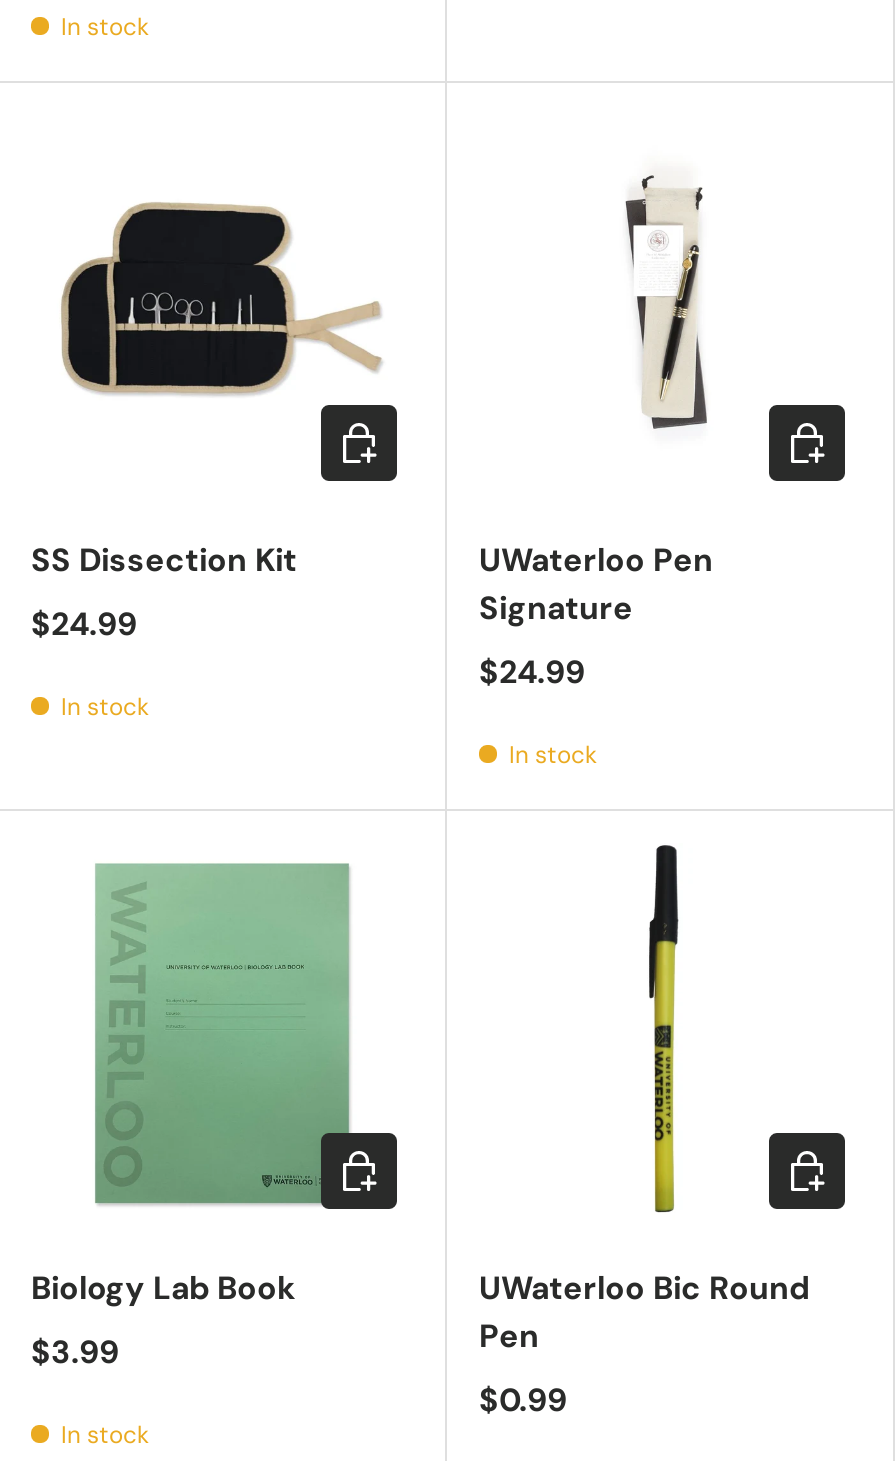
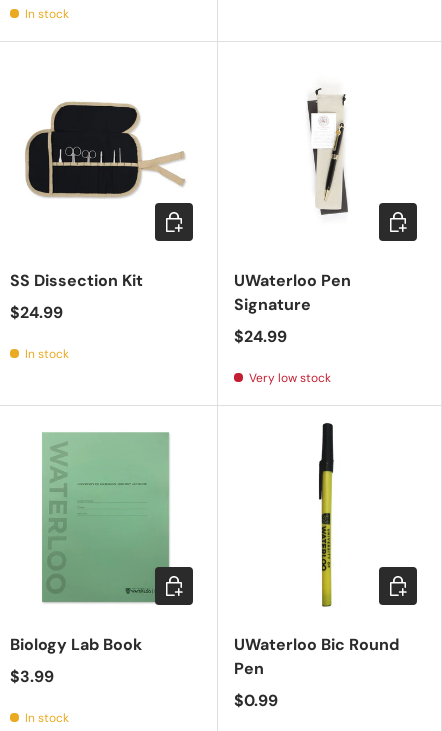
- In stock
+ Very low stock
